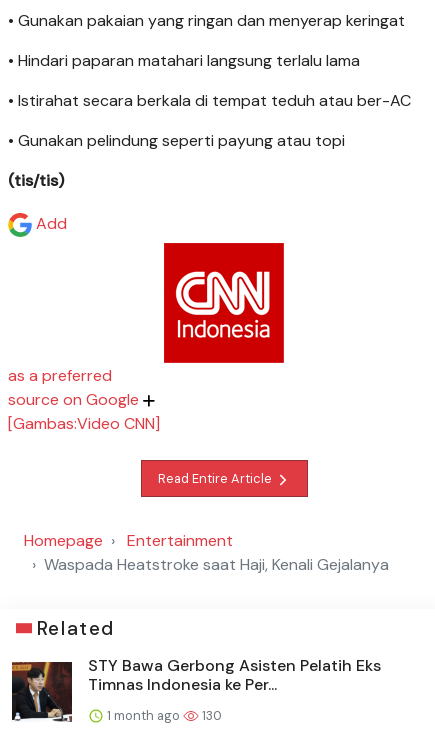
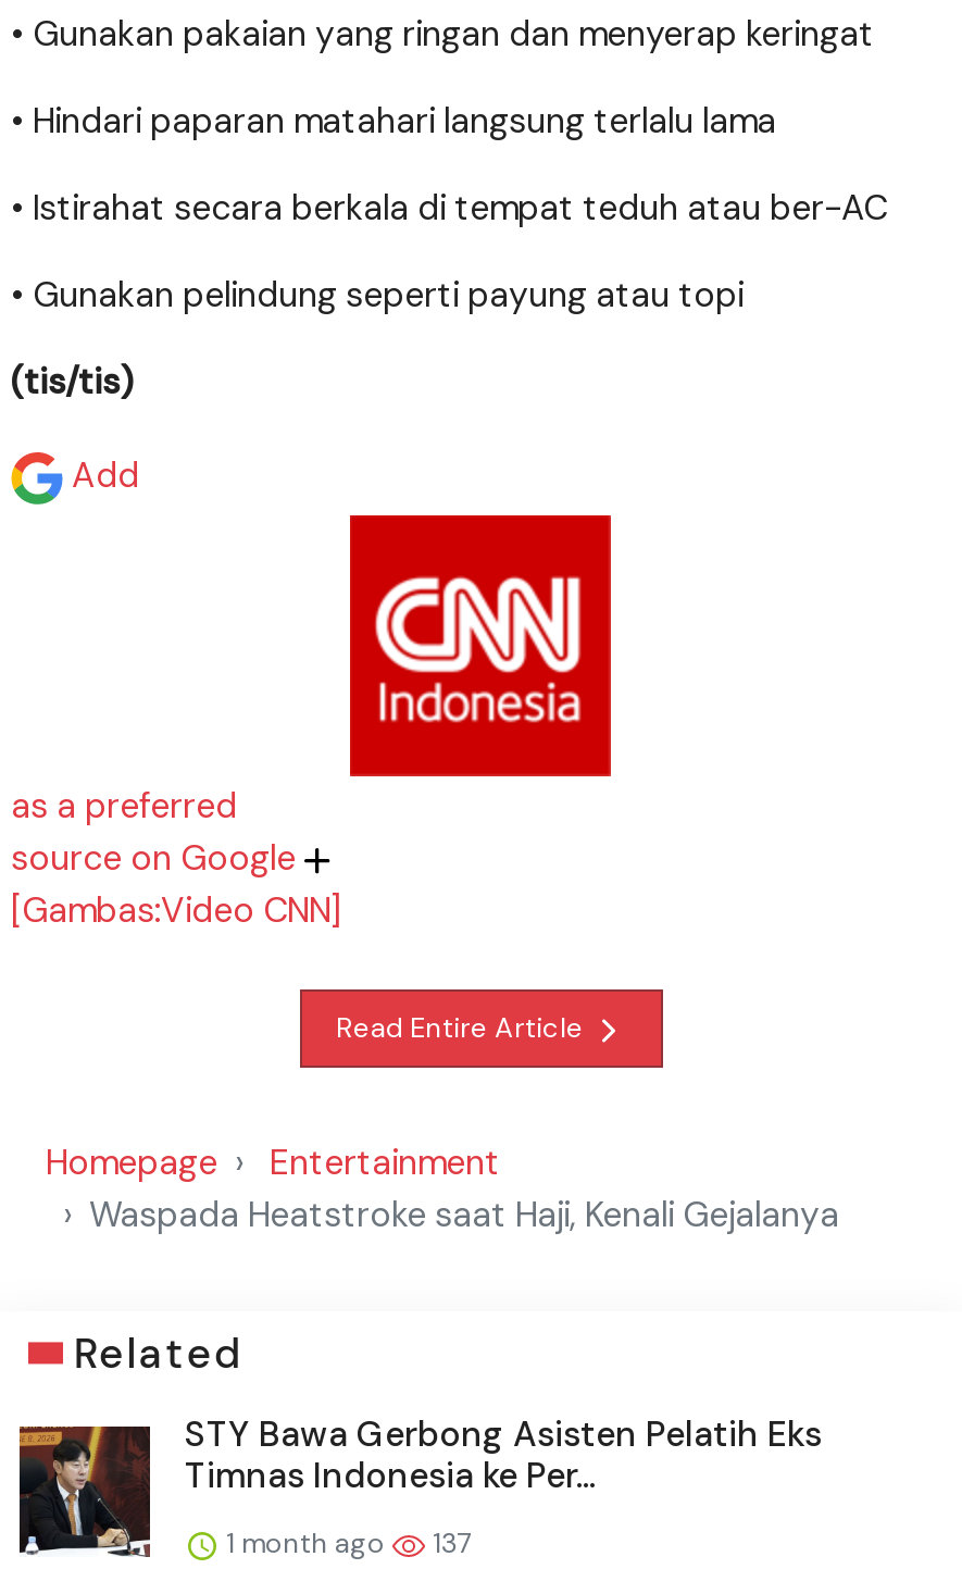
- 1 month ago 130
+ 1 month ago 137
